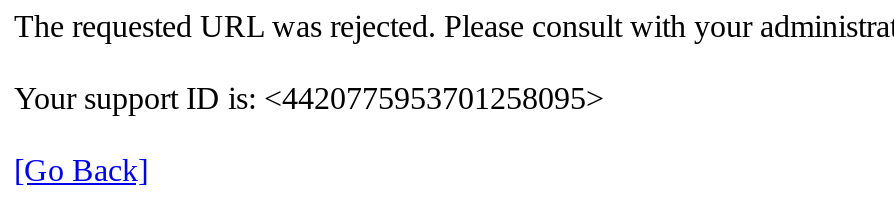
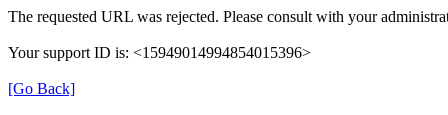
- Your support ID is: <4420775953701258095>
+ Your support ID is: <15949014994854015396>
